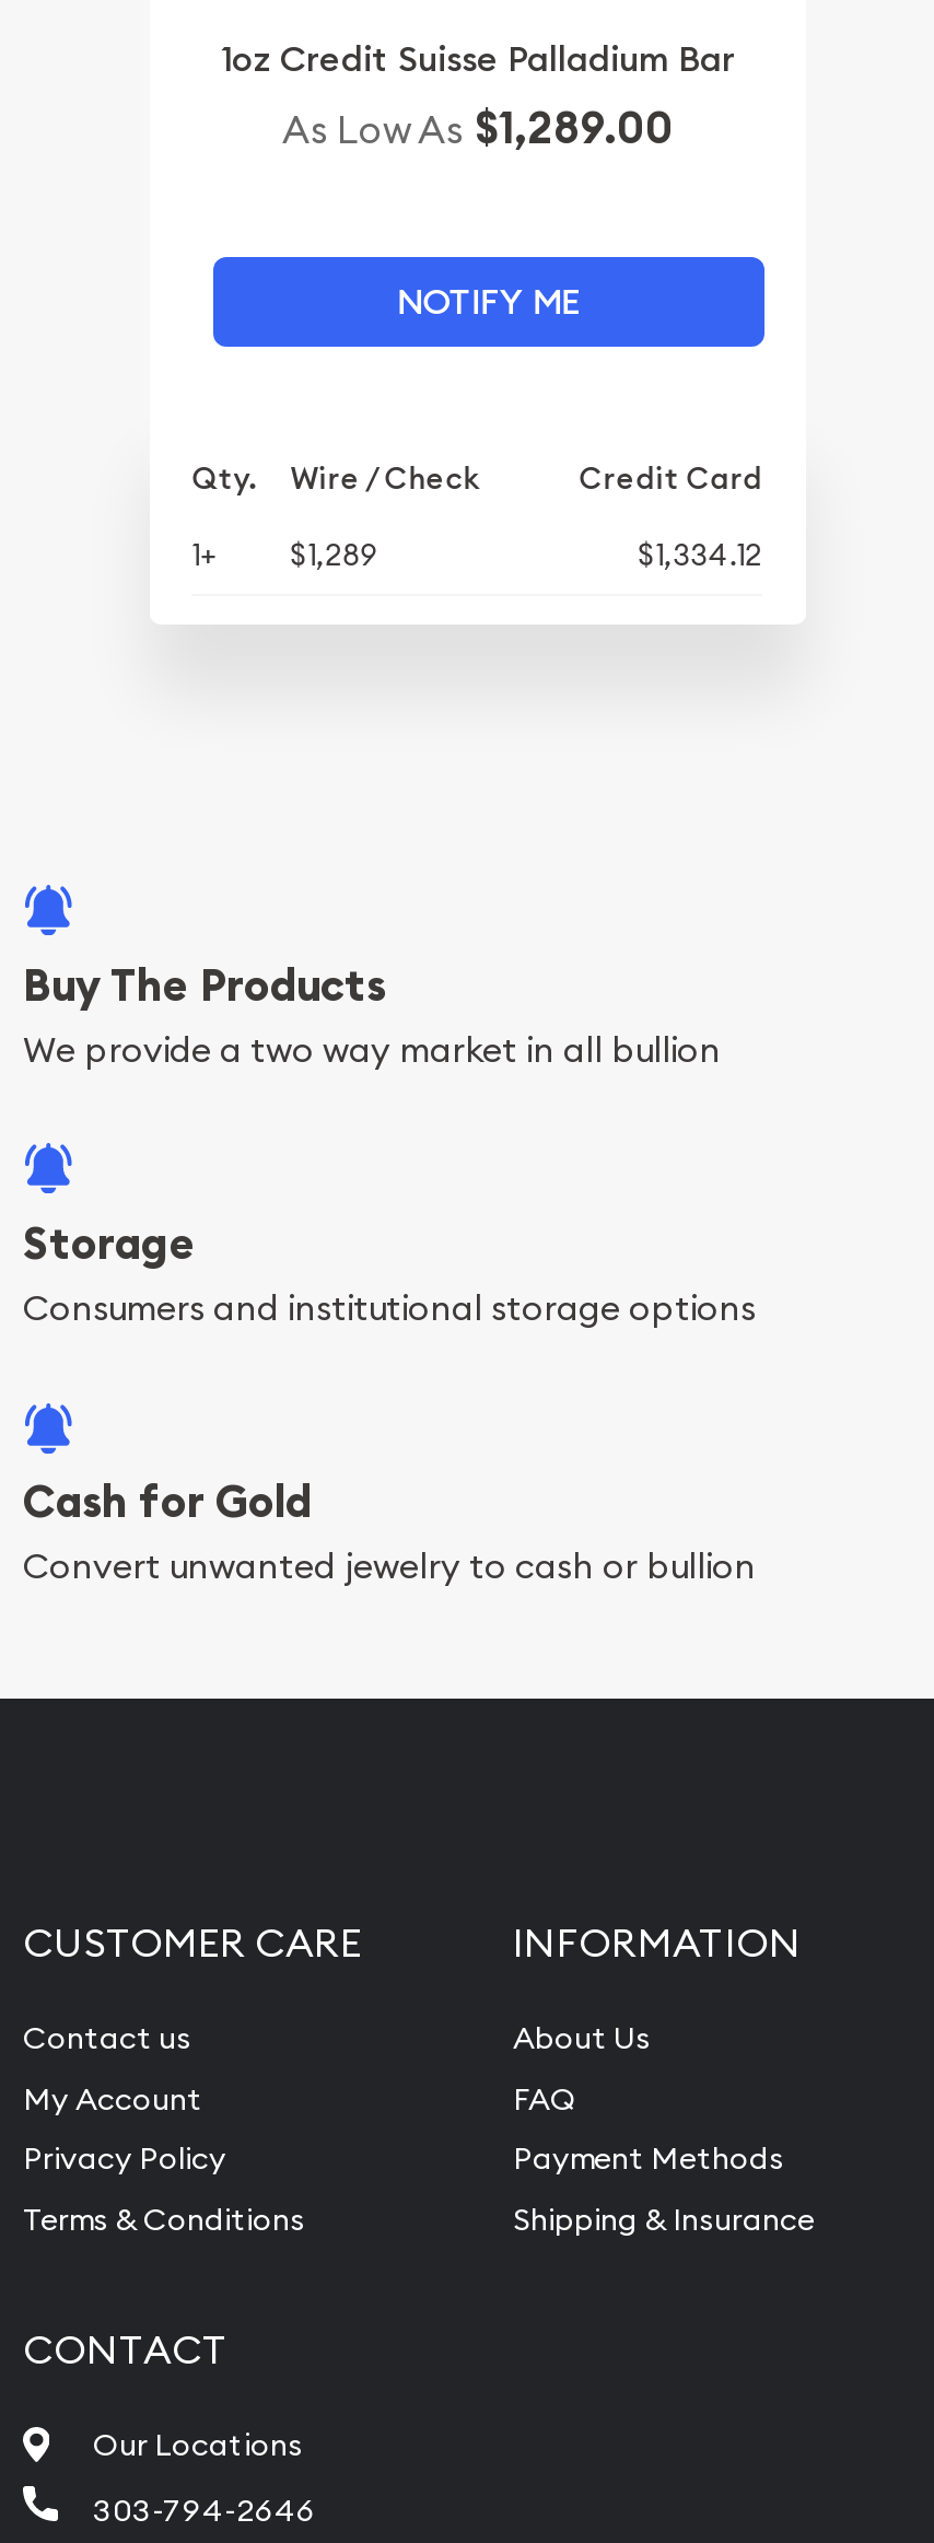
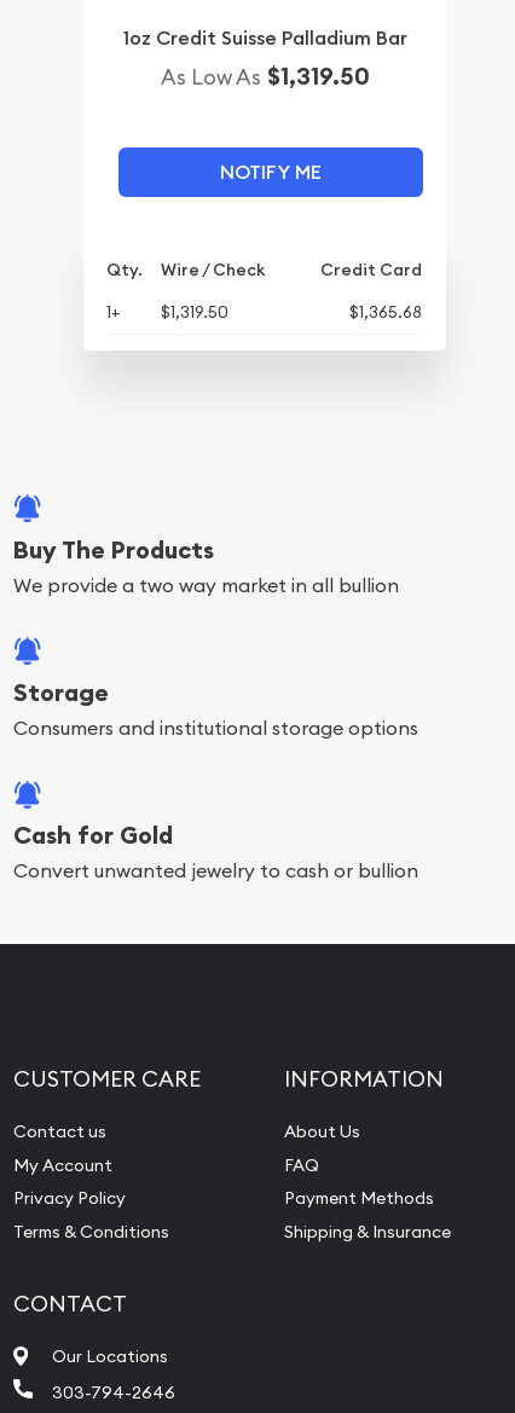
- As Low As $1,289.00
+ As Low As $1,319.50

- 1+ $1,289
+ 1+ $1,319.50

- $1,334.12
+ $1,365.68
